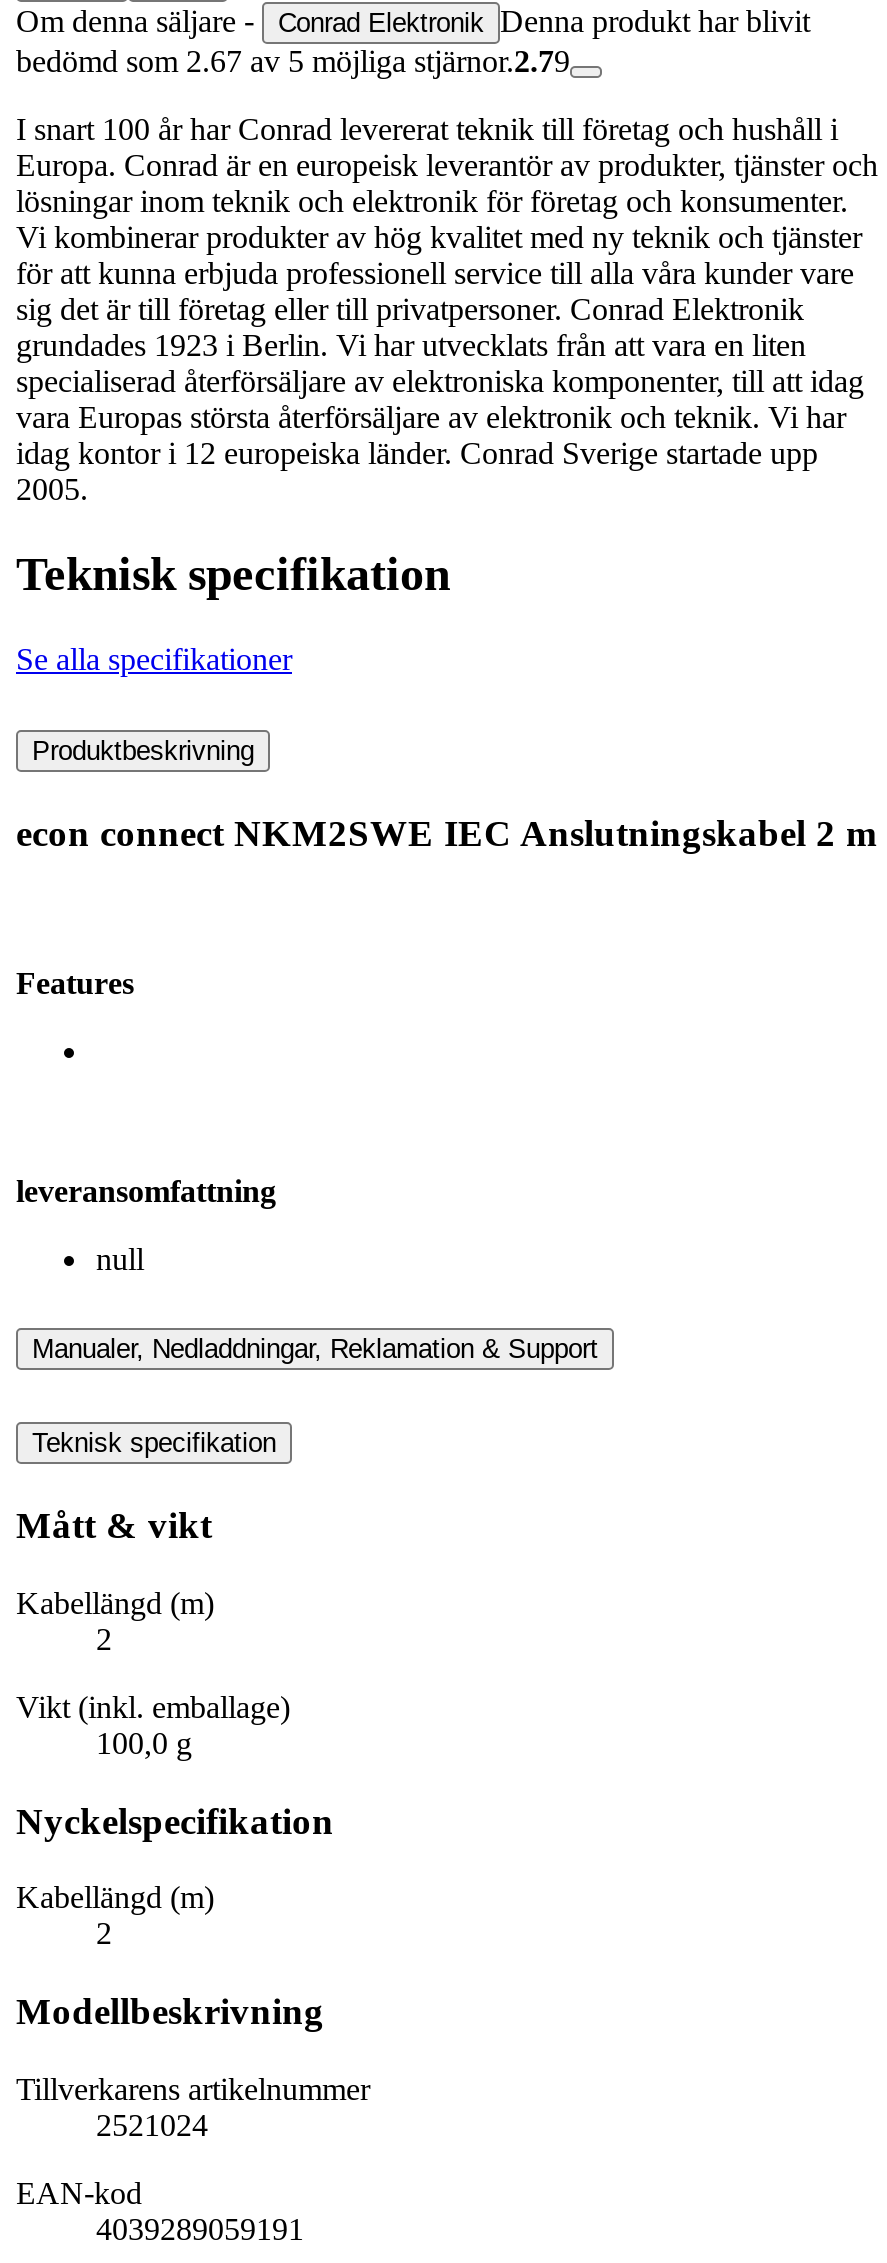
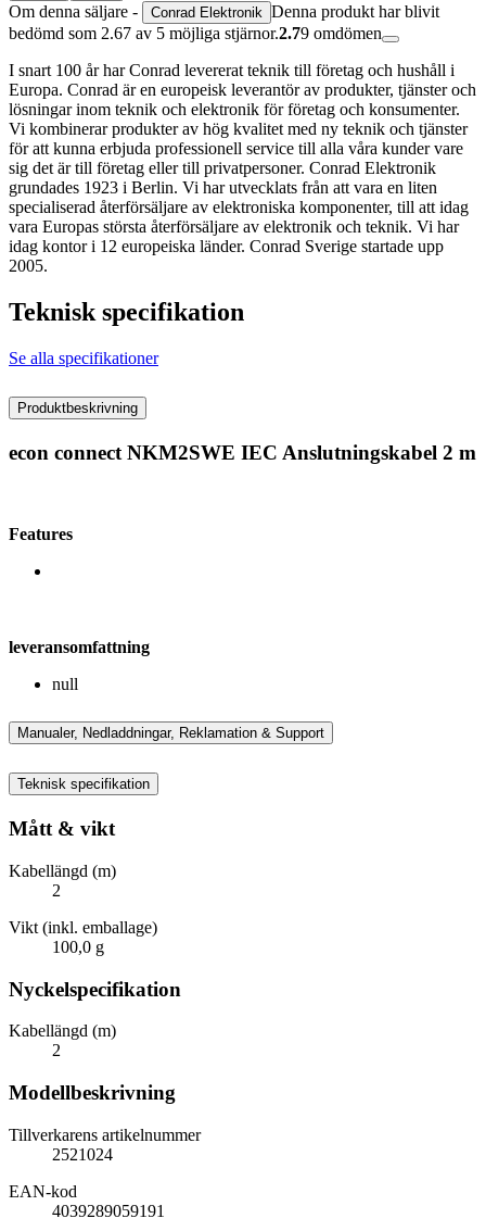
- bedömd som 2.67 av 5 möjliga stjärnor.2.79
+ bedömd som 2.67 av 5 möjliga stjärnor.2.79 omdömen
